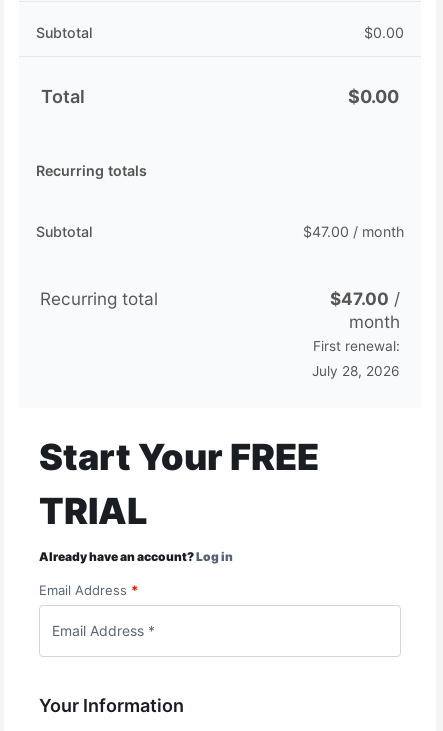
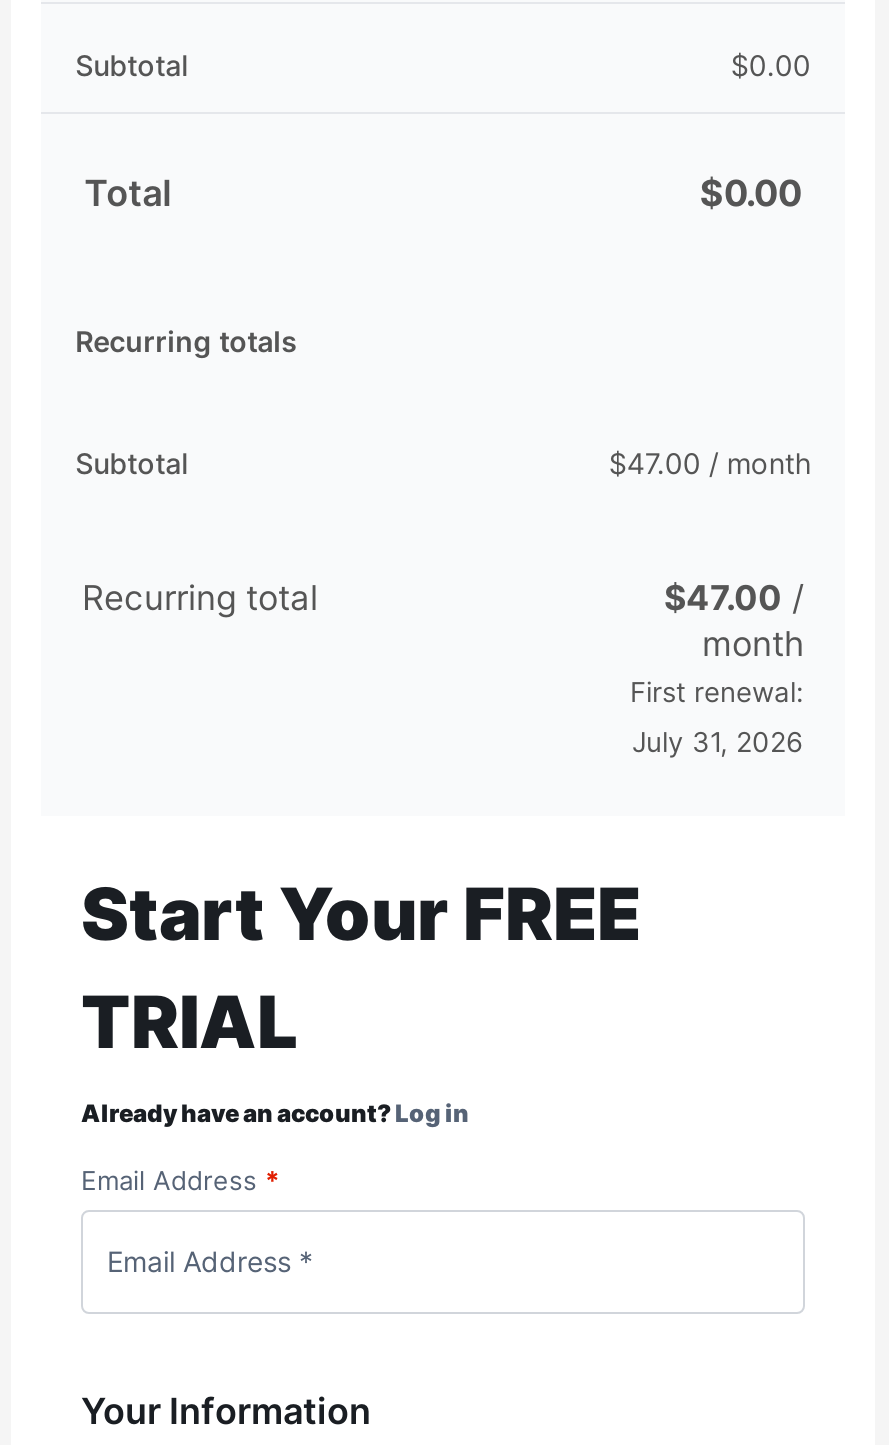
- July 28, 2026
+ July 31, 2026
